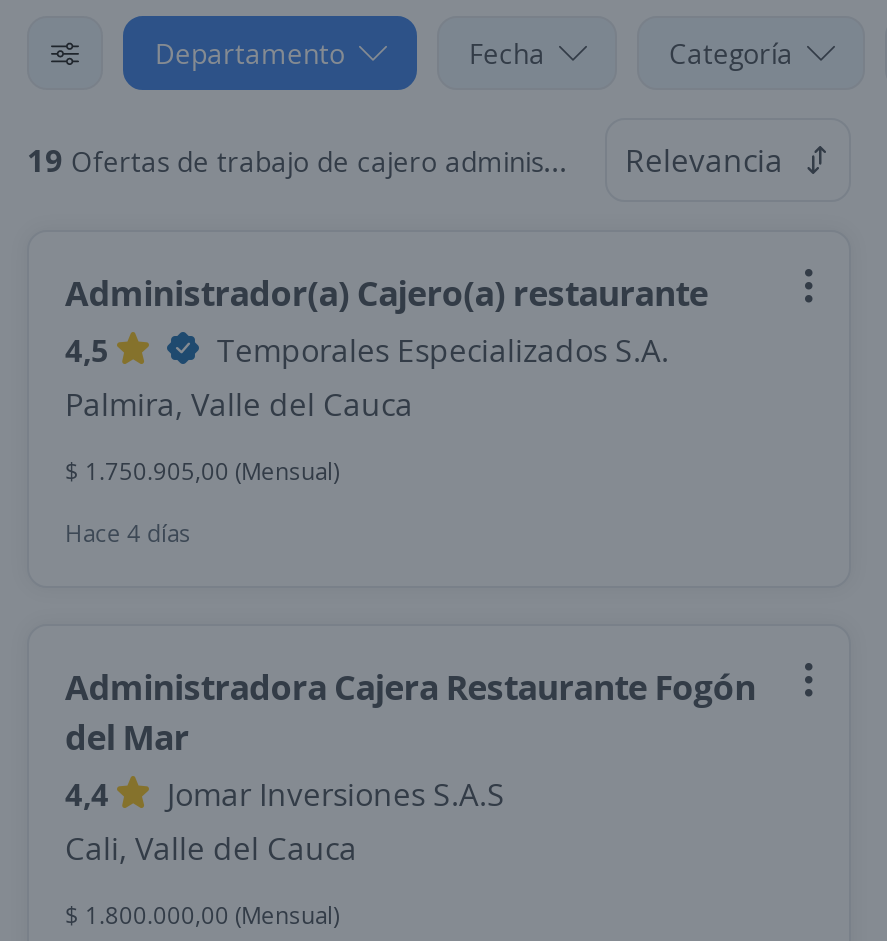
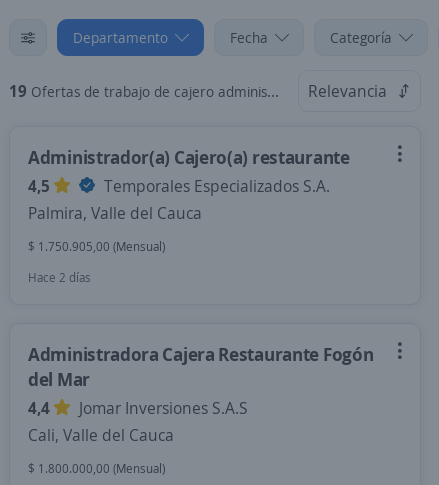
- Hace 4 días
+ Hace 2 días
